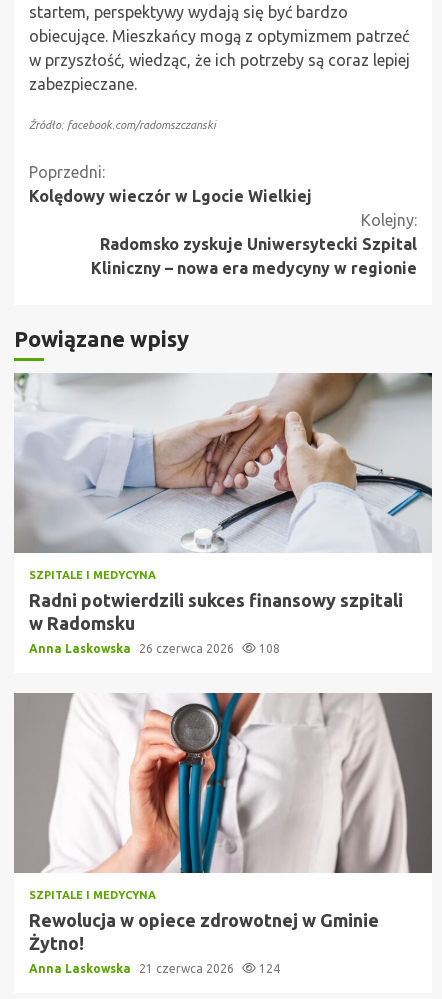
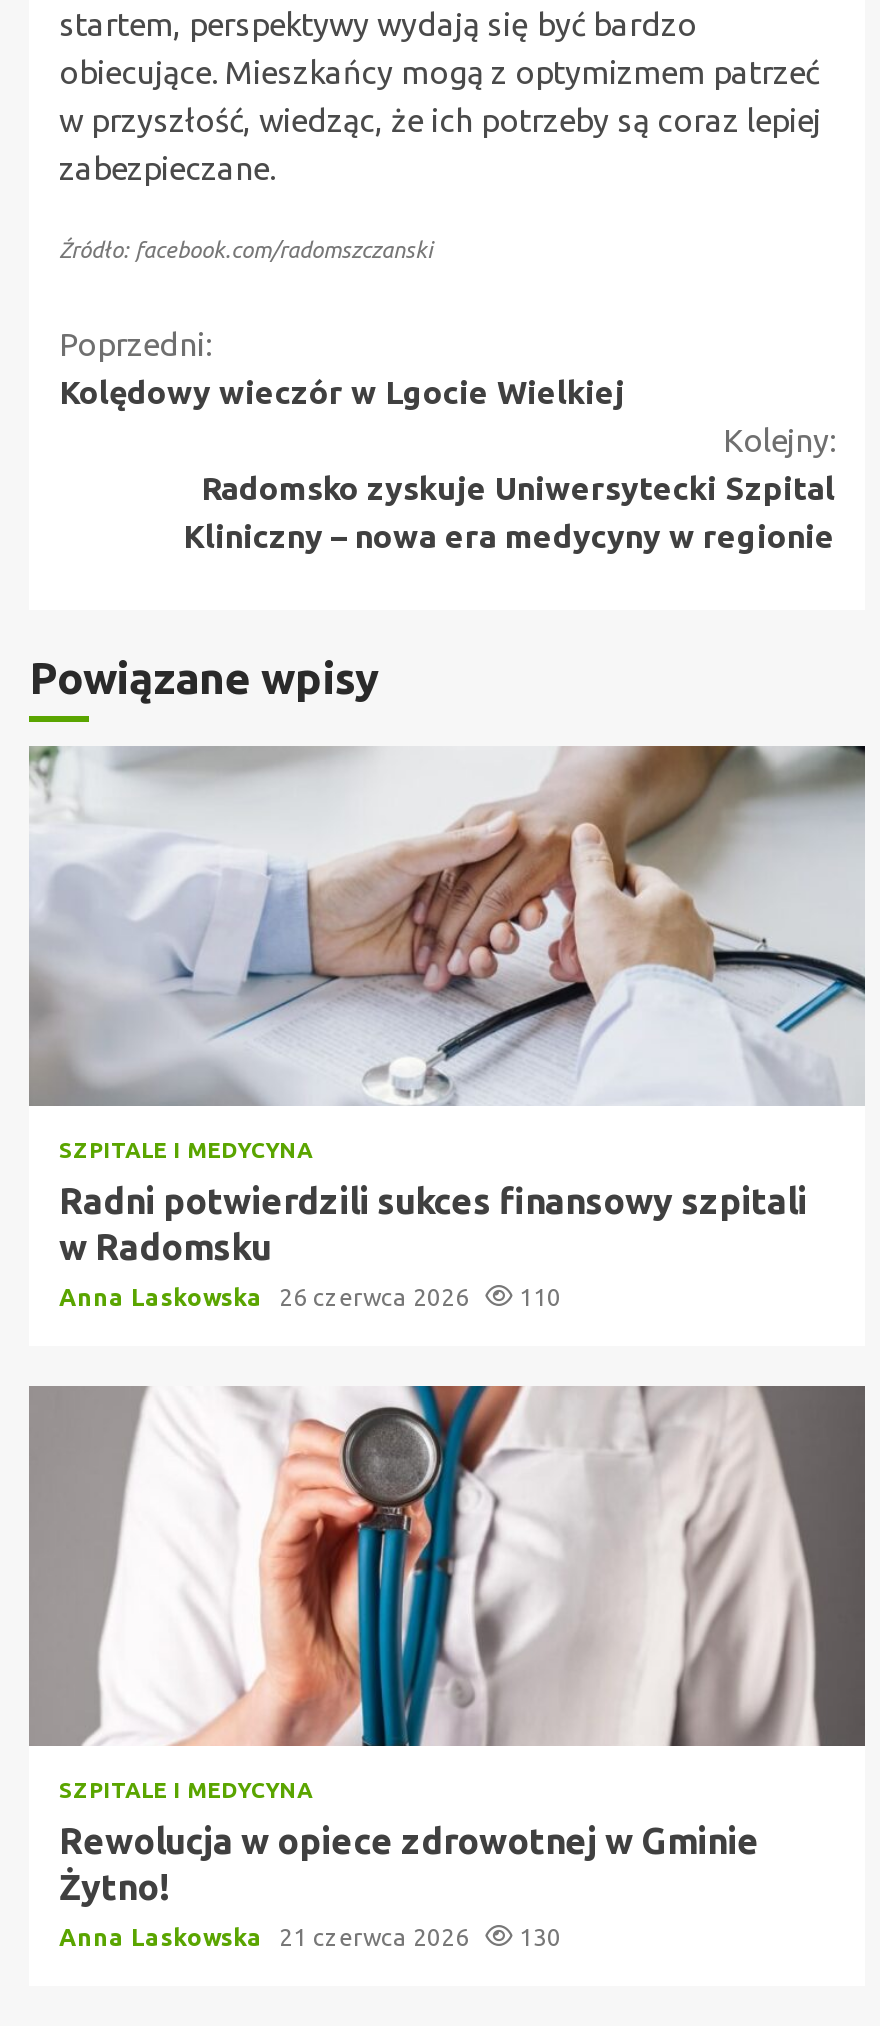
- Anna Laskowska 26 czerwca 2026 108
+ Anna Laskowska 26 czerwca 2026 110

- Anna Laskowska 21 czerwca 2026 124
+ Anna Laskowska 21 czerwca 2026 130
